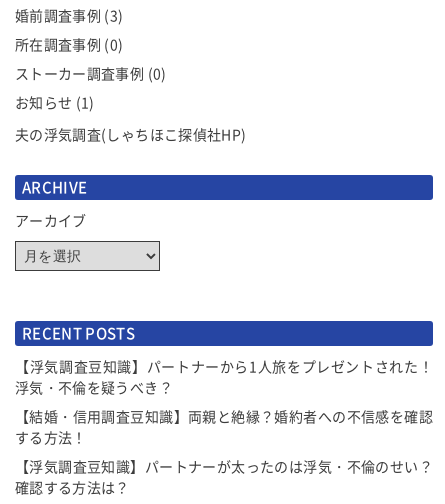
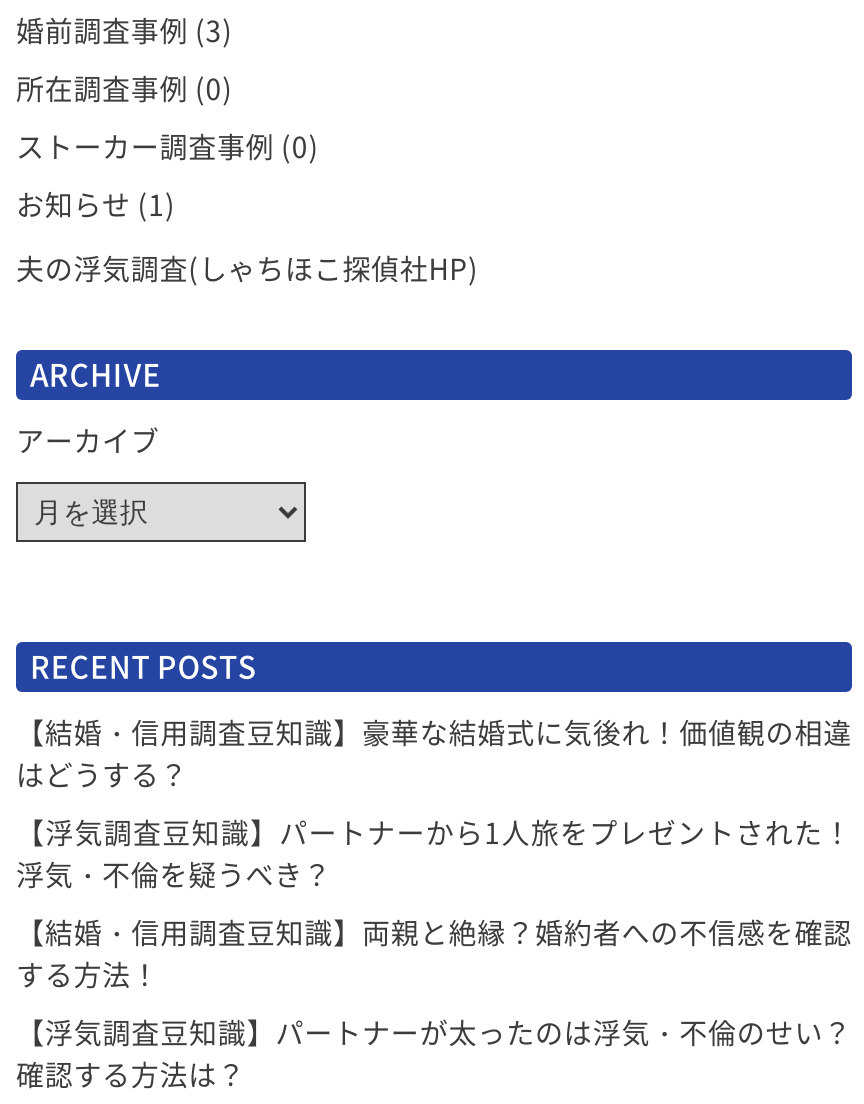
+ 【結婚・信用調査豆知識】豪華な結婚式に気後れ！価値観の相違
+ はどうする？
